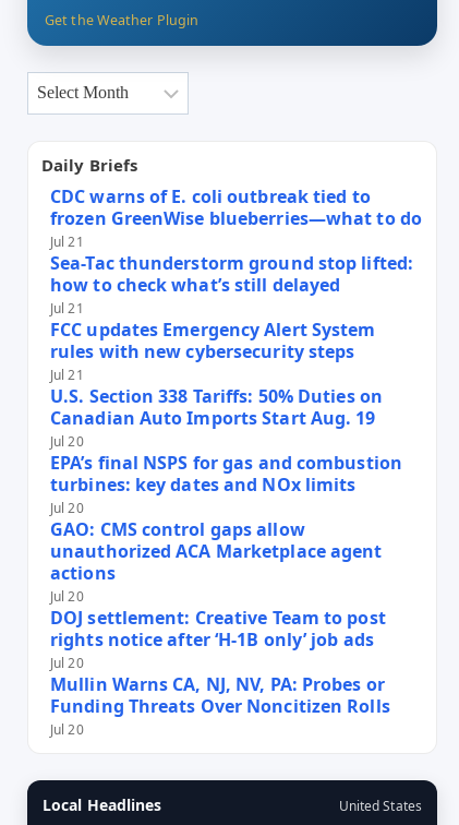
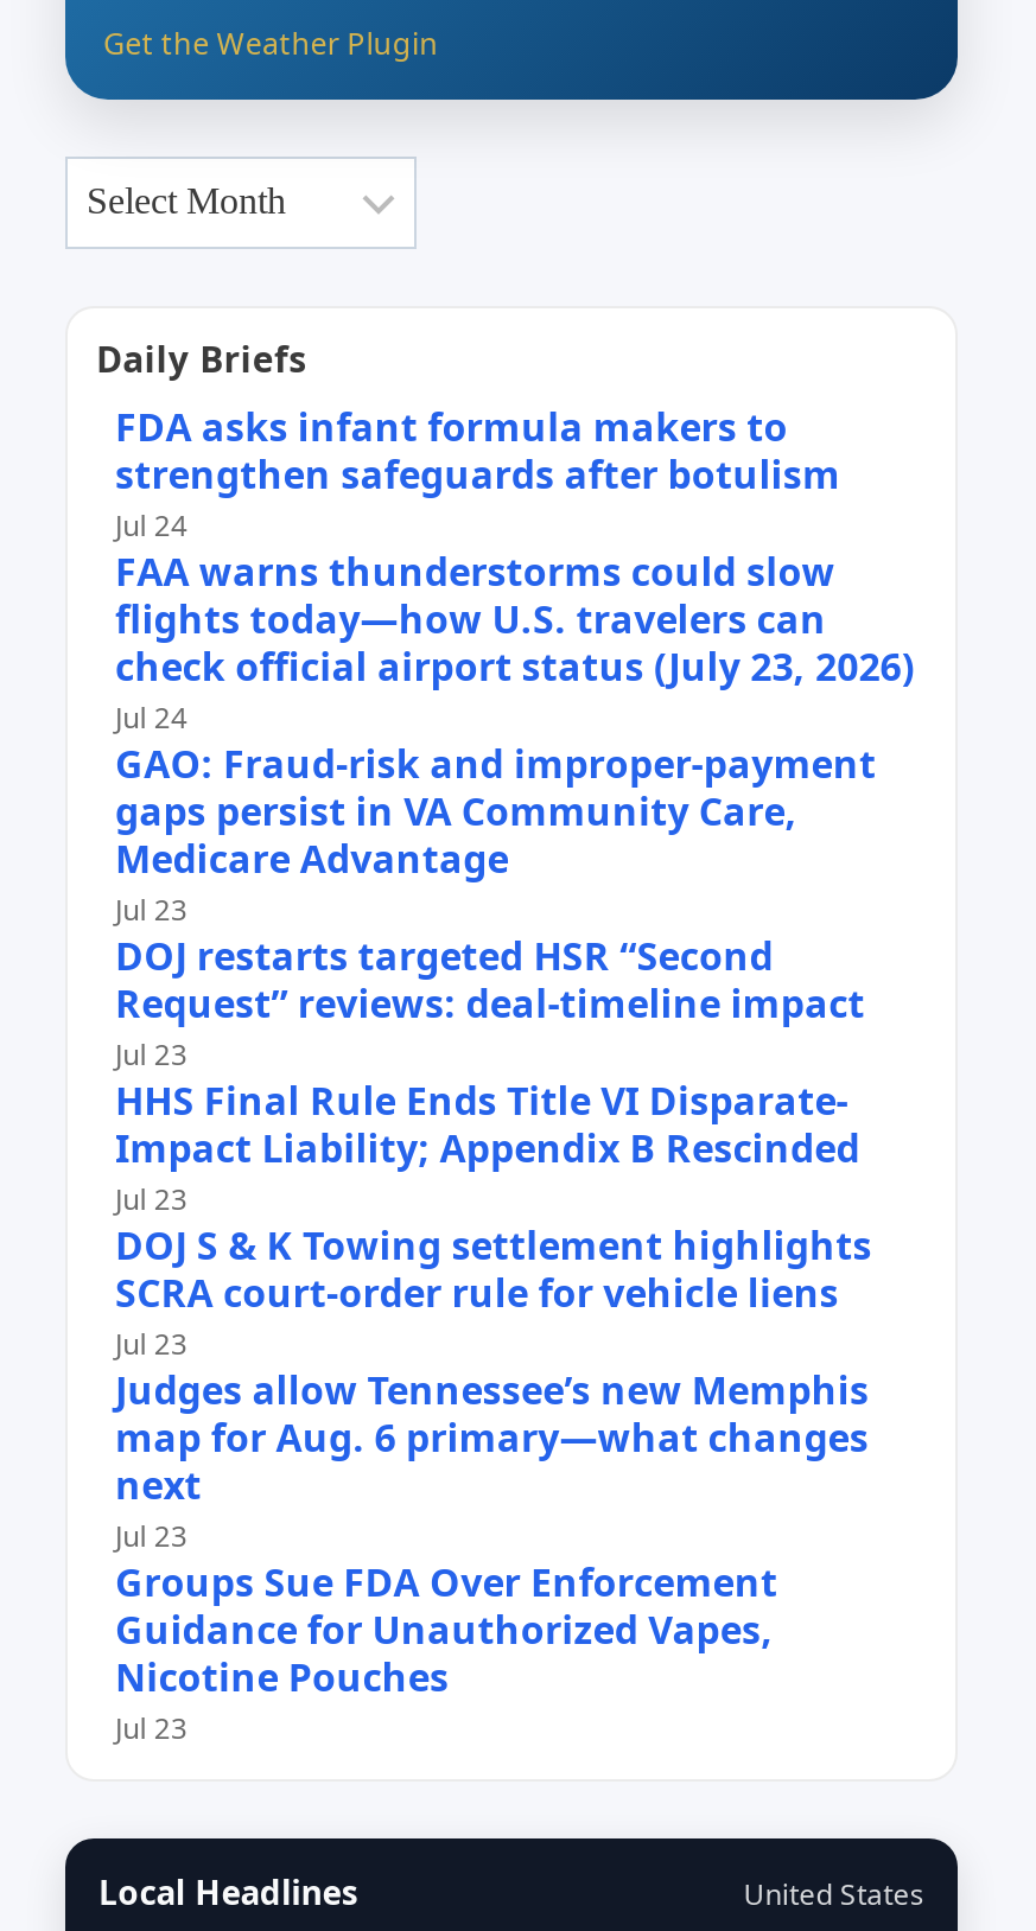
- CDC warns of E. coli outbreak tied to
- frozen GreenWise blueberries—what to do
- Jul 21
- Sea-Tac thunderstorm ground stop lifted:
- how to check what’s still delayed
- Jul 21
- FCC updates Emergency Alert System
- rules with new cybersecurity steps
- Jul 21
- U.S. Section 338 Tariffs: 50% Duties on
- Canadian Auto Imports Start Aug. 19
- Jul 20
- EPA’s final NSPS for gas and combustion
- turbines: key dates and NOx limits
- Jul 20
- GAO: CMS control gaps allow
- unauthorized ACA Marketplace agent
- actions
- Jul 20
- DOJ settlement: Creative Team to post
- rights notice after ‘H-1B only’ job ads
- Jul 20
- Mullin Warns CA, NJ, NV, PA: Probes or
- Funding Threats Over Noncitizen Rolls
- Jul 20
+ FDA asks infant formula makers to
+ strengthen safeguards after botulism
+ Jul 24
+ FAA warns thunderstorms could slow
+ flights today—how U.S. travelers can
+ check official airport status (July 23, 2026)
+ Jul 24
+ GAO: Fraud-risk and improper-payment
+ gaps persist in VA Community Care,
+ Medicare Advantage
+ Jul 23
+ DOJ restarts targeted HSR “Second
+ Request” reviews: deal-timeline impact
+ Jul 23
+ HHS Final Rule Ends Title VI Disparate-
+ Impact Liability; Appendix B Rescinded
+ Jul 23
+ DOJ S & K Towing settlement highlights
+ SCRA court-order rule for vehicle liens
+ Jul 23
+ Judges allow Tennessee’s new Memphis
+ map for Aug. 6 primary—what changes
+ next
+ Jul 23
+ Groups Sue FDA Over Enforcement
+ Guidance for Unauthorized Vapes,
+ Nicotine Pouches
+ Jul 23
